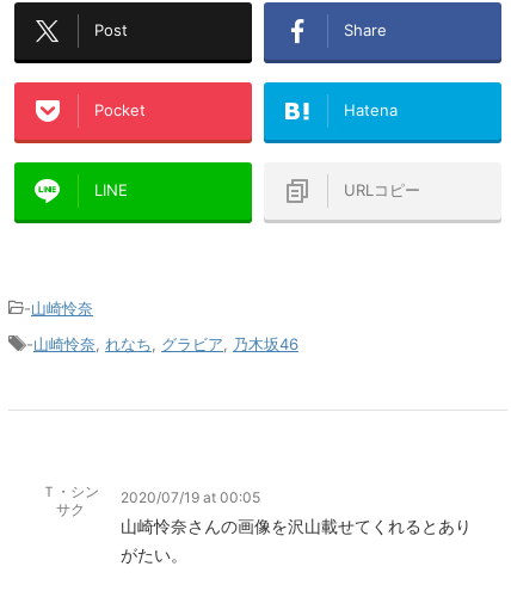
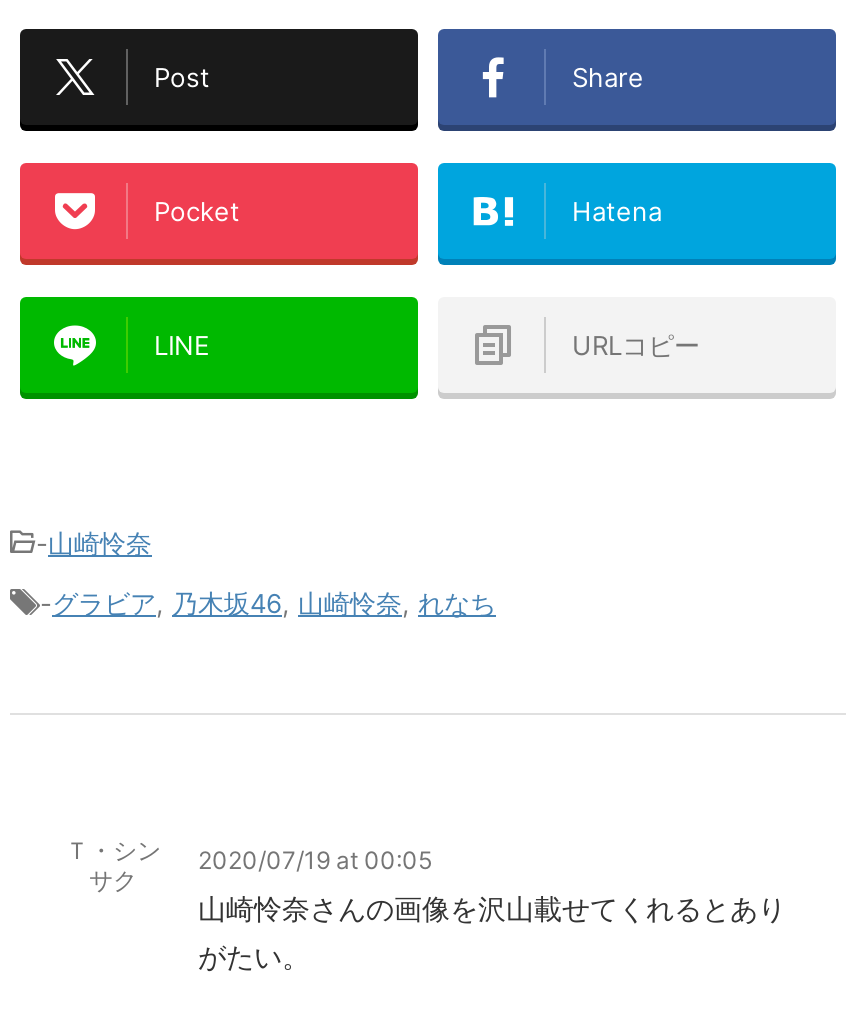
- -山崎怜奈,れなち,グラビア,乃木坂46
+ -グラビア,乃木坂46,山崎怜奈,れなち
